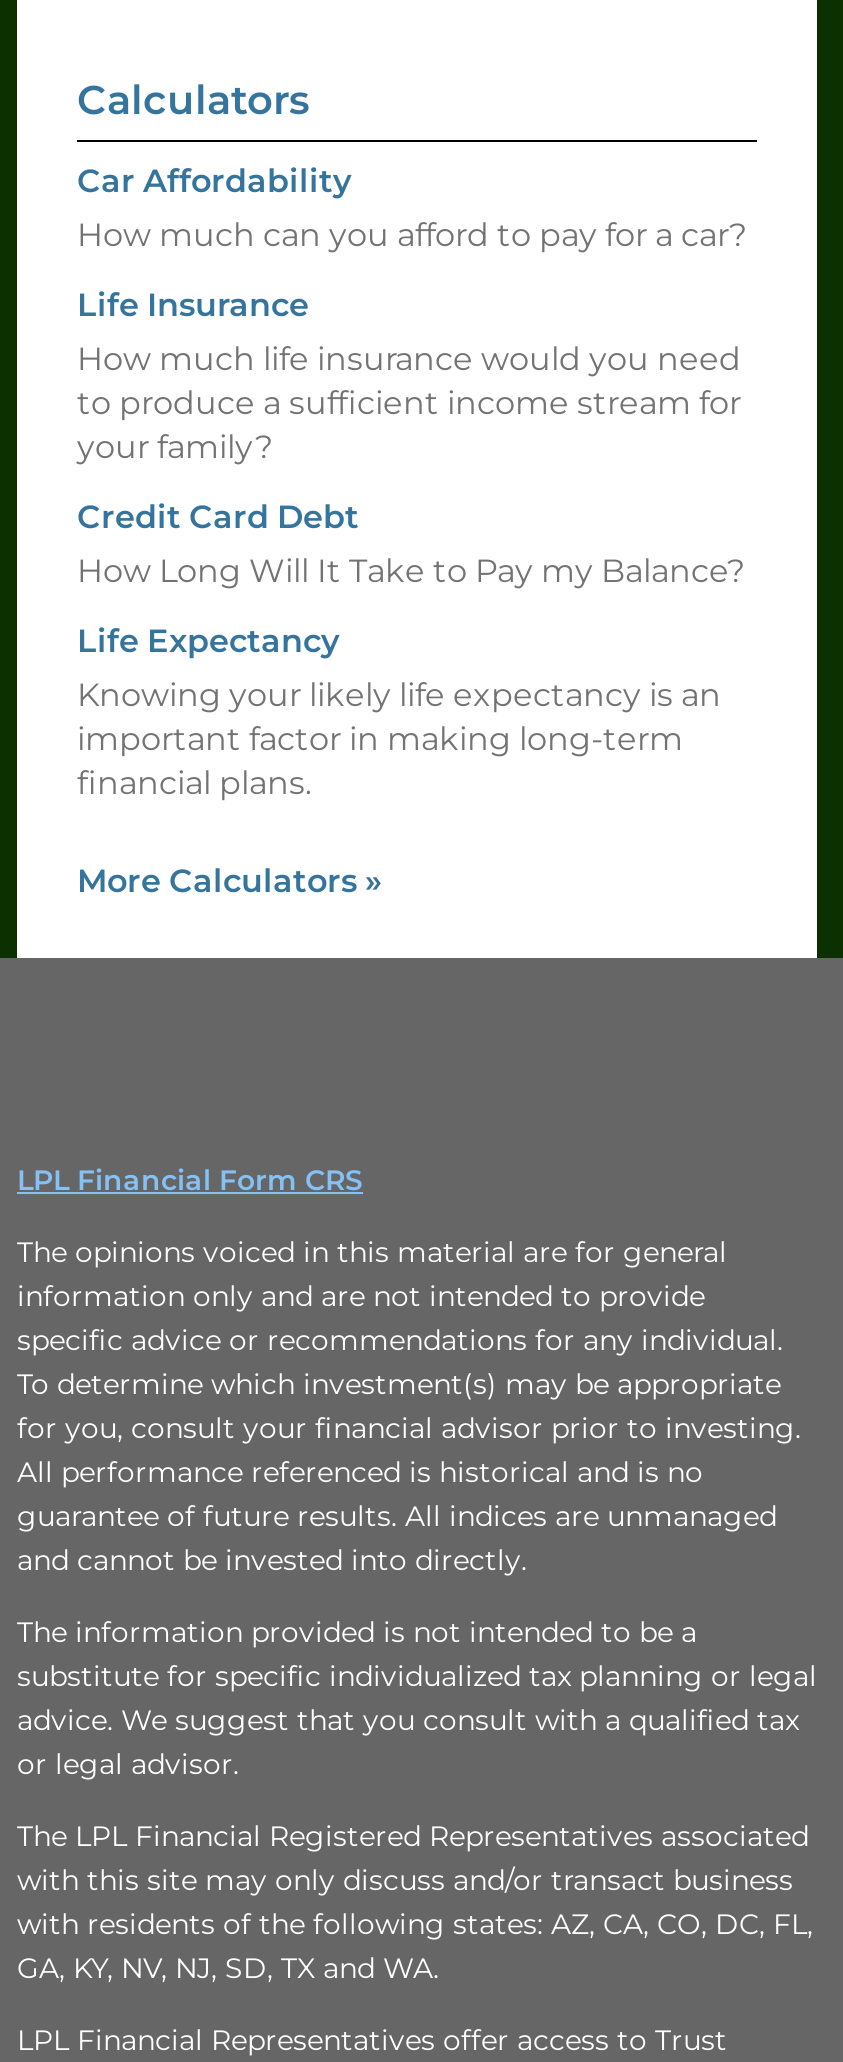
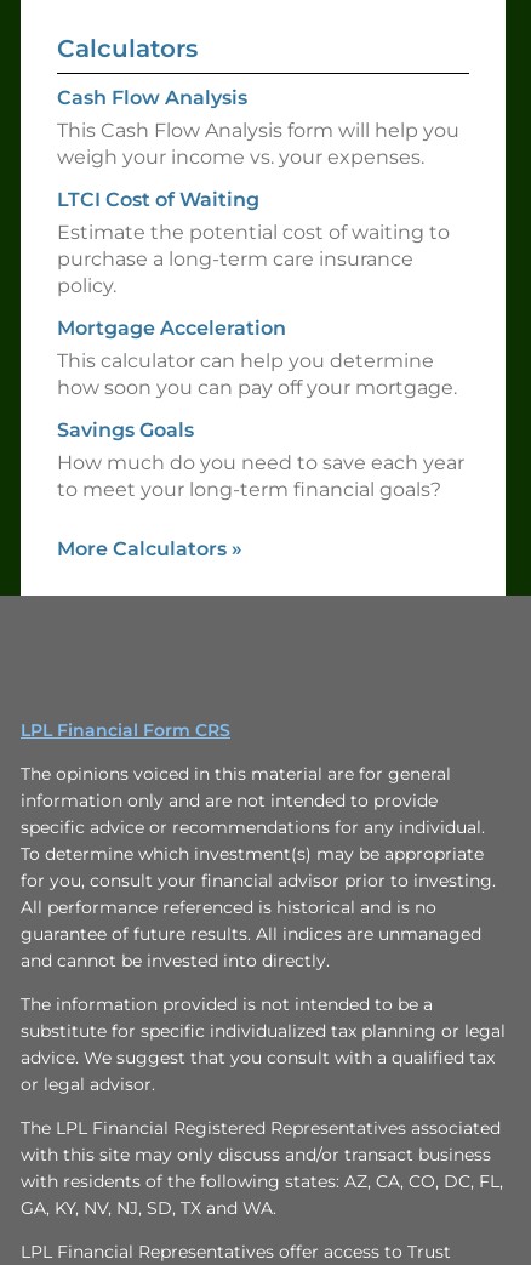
- Car Affordability
- How much can you afford to pay for a car?
+ Cash Flow Analysis
+ This Cash Flow Analysis form will help you
+ weigh your income vs. your expenses.

- Life Insurance
- How much life insurance would you need
- to produce a sufficient income stream for
- your family?
+ LTCI Cost of Waiting
+ Estimate the potential cost of waiting to
+ purchase a long-term care insurance
+ policy.

- Credit Card Debt
- How Long Will It Take to Pay my Balance?
+ Mortgage Acceleration
+ This calculator can help you determine
+ how soon you can pay off your mortgage.

- Life Expectancy
- Knowing your likely life expectancy is an
- important factor in making long-term
- financial plans.
+ Savings Goals
+ How much do you need to save each year
+ to meet your long-term financial goals?
